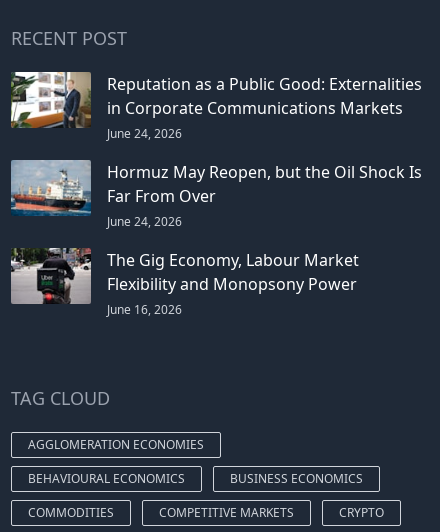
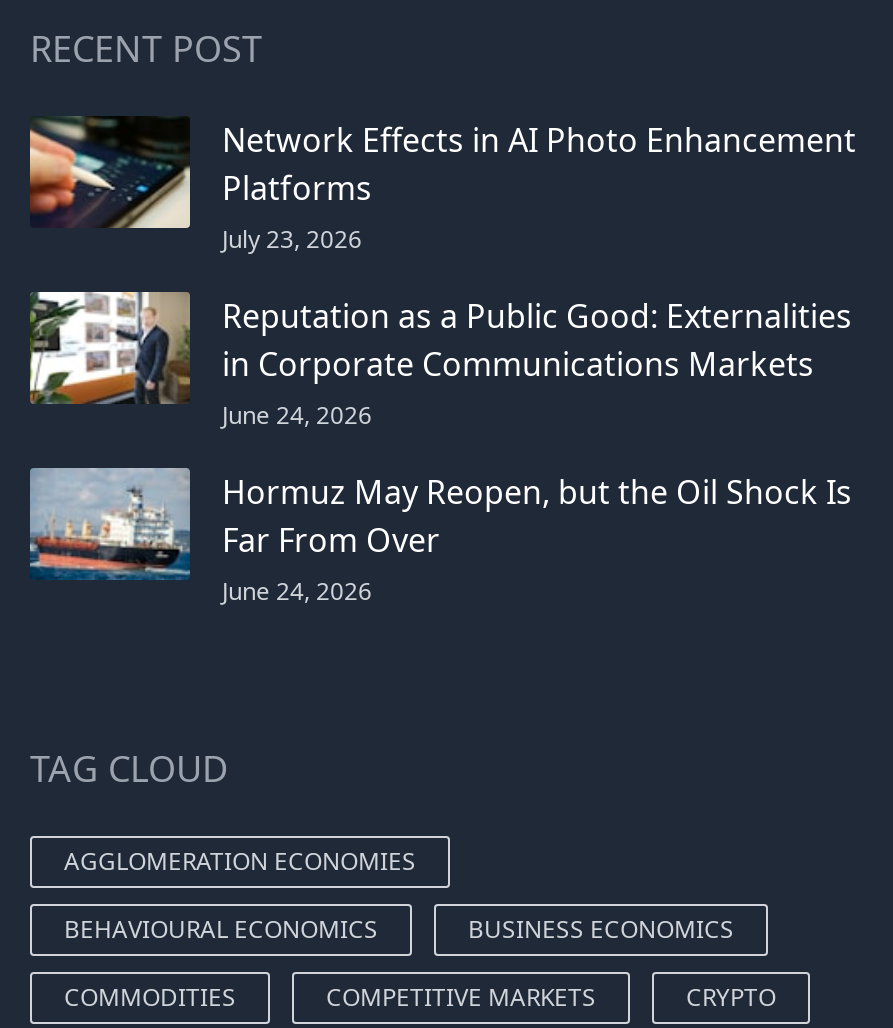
+ [image]
+ Network Effects in AI Photo Enhancement
+ Platforms
+ July 23, 2026

moved down: [image] | Reputation as a Public Good: Externalities | in Corporate Communications Markets | June 24, 2026 | Hormuz May Reopen, but the Oil Shock Is | Far From Over | June 24, 2026

- [image]
- The Gig Economy, Labour Market
- Flexibility and Monopsony Power
- June 16, 2026
